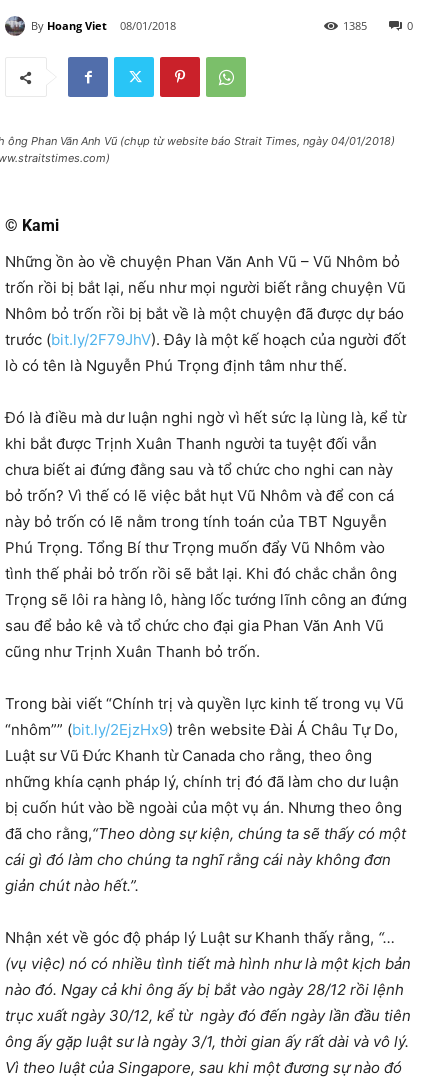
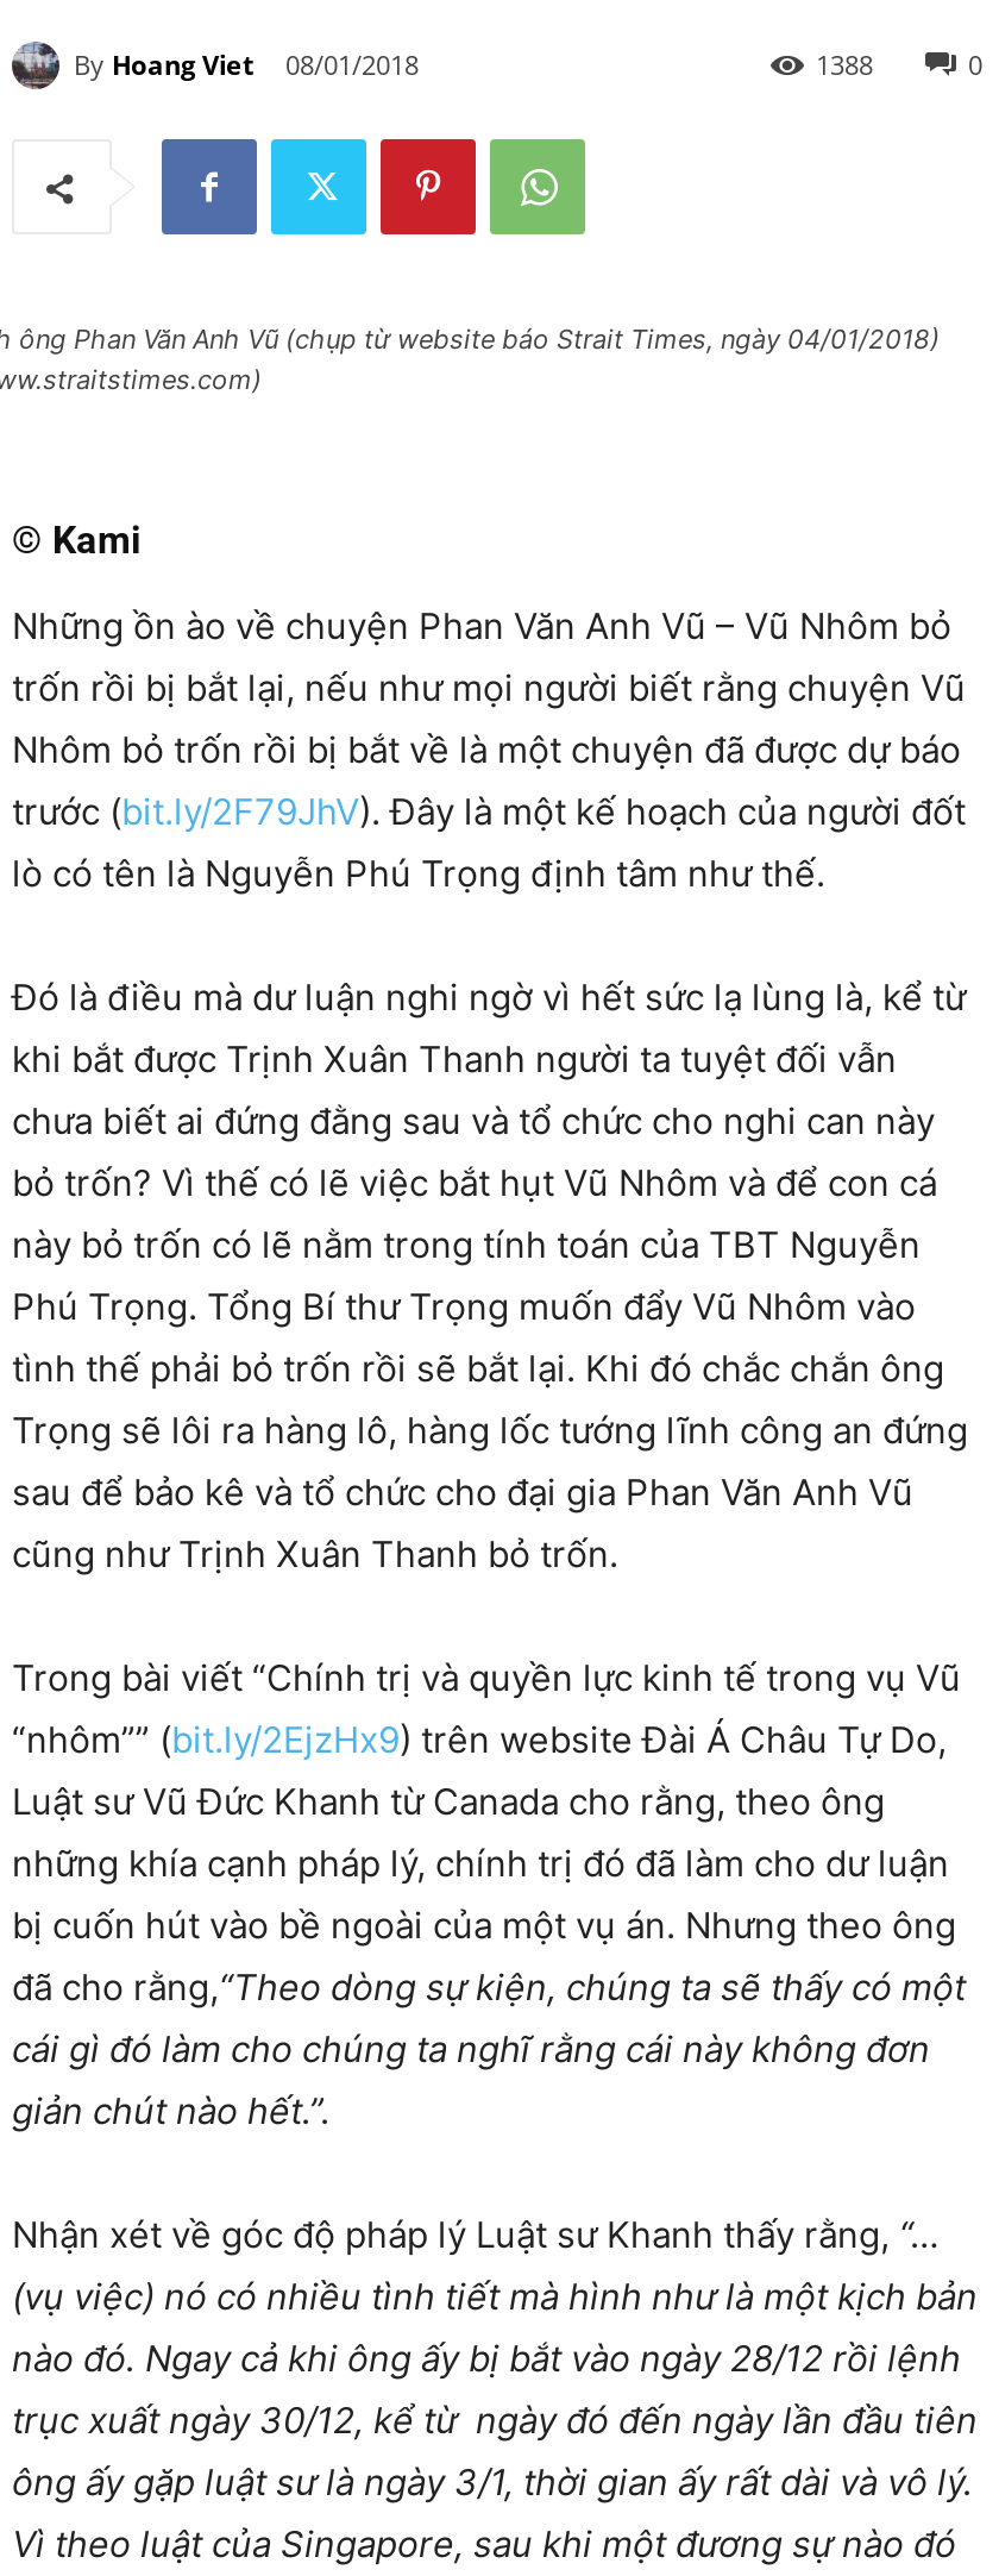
- 1385
+ 1388
